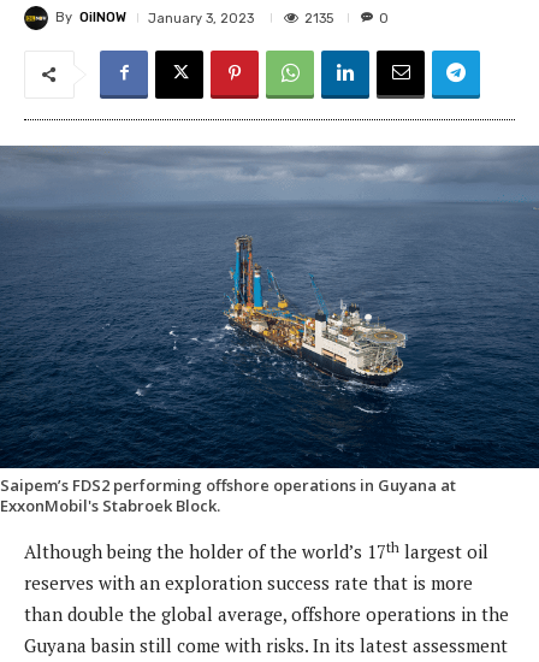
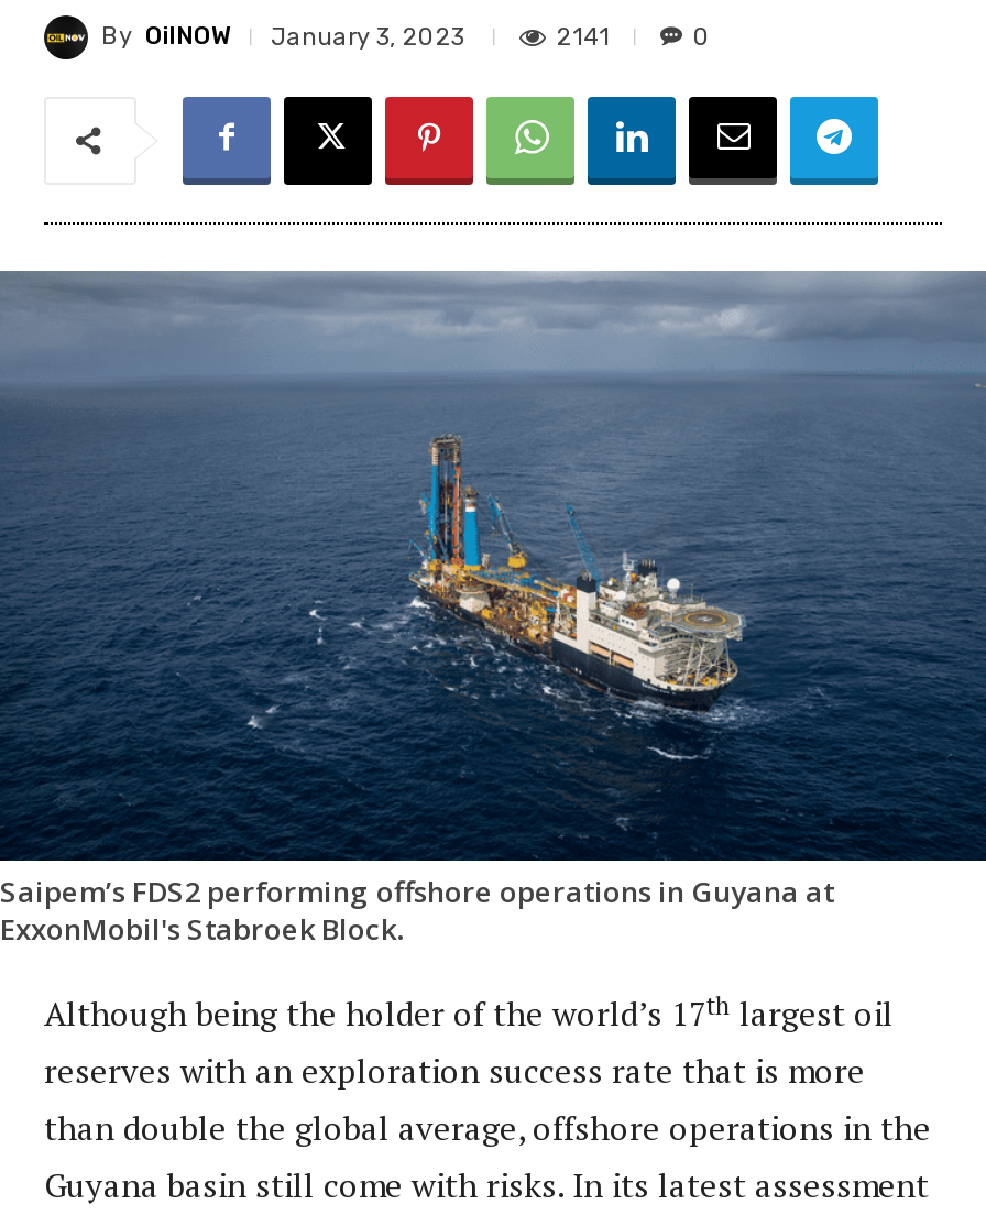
- 2135
+ 2141
